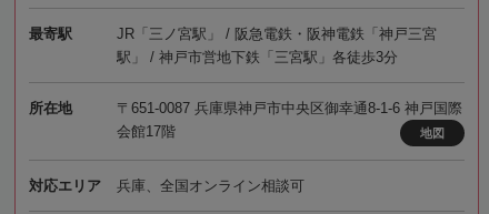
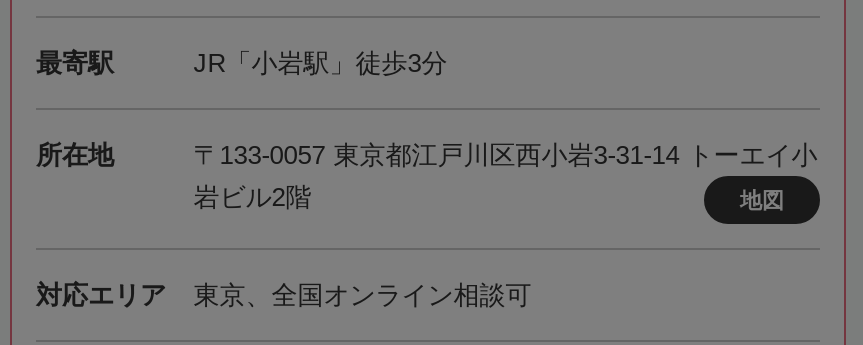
- JR「三ノ宮駅」 / 阪急電鉄・阪神電鉄「神戸三宮
- 駅」 / 神戸市営地下鉄「三宮駅」各徒歩3分
+ JR「小岩駅」徒歩3分

- 〒651-0087 兵庫県神戸市中央区御幸通8-1-6 神戸国際
- 会館17階
+ 〒133-0057 東京都江戸川区西小岩3-31-14 トーエイ小
+ 岩ビル2階

- 兵庫、全国オンライン相談可
+ 東京、全国オンライン相談可
